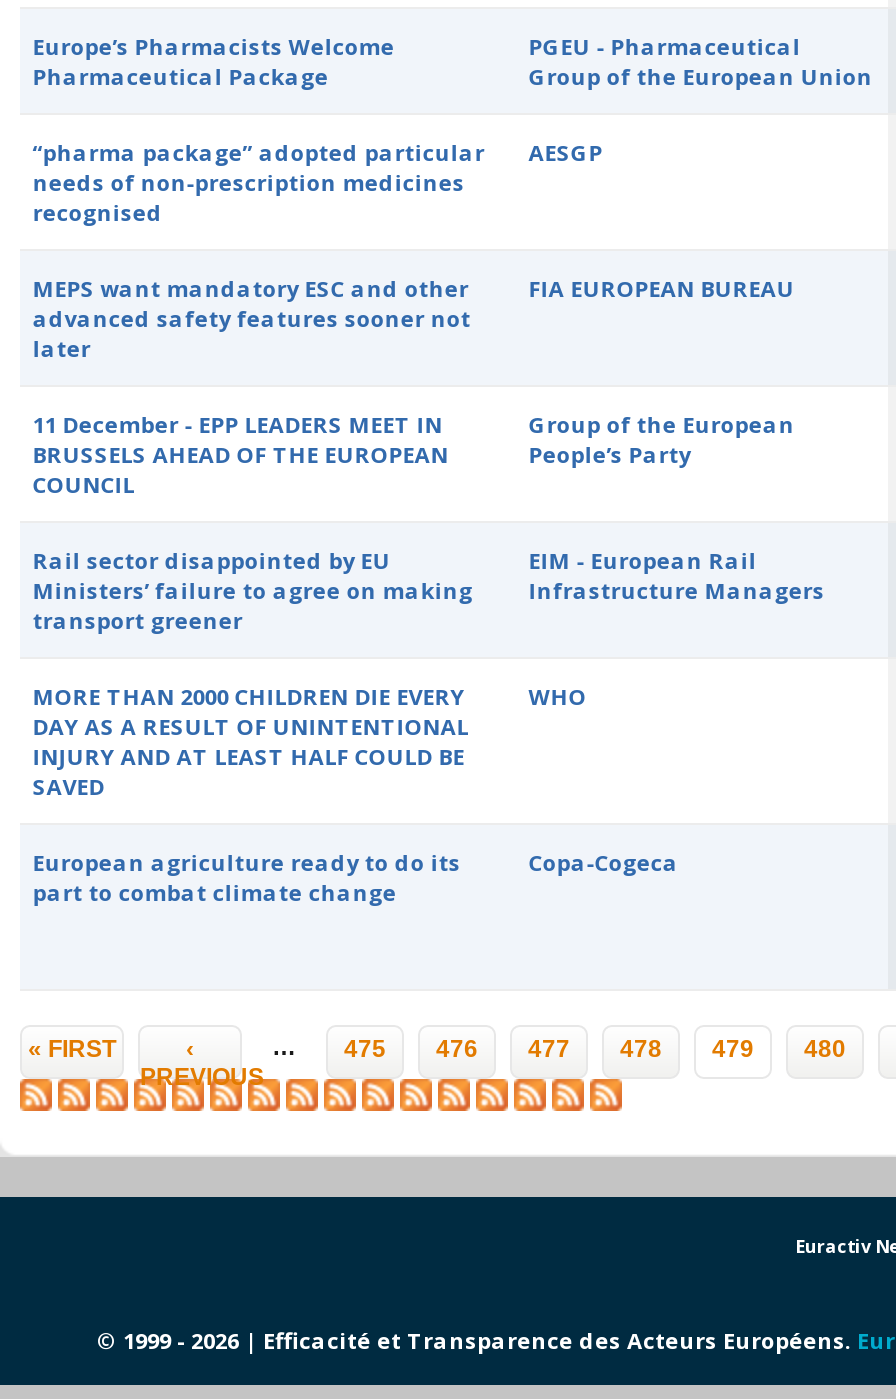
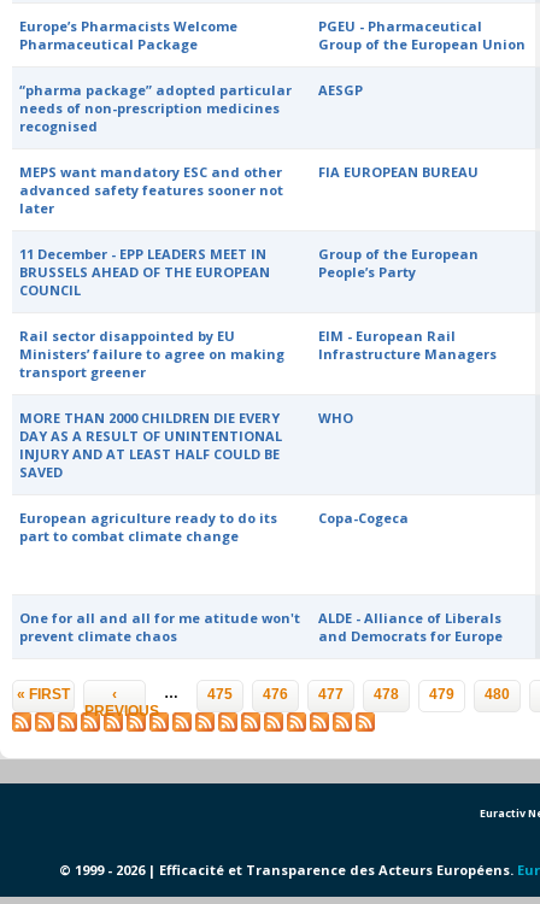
+ One for all and all for me atitude won't
+ prevent climate chaos

+ ALDE - Alliance of Liberals
+ and Democrats for Europe
